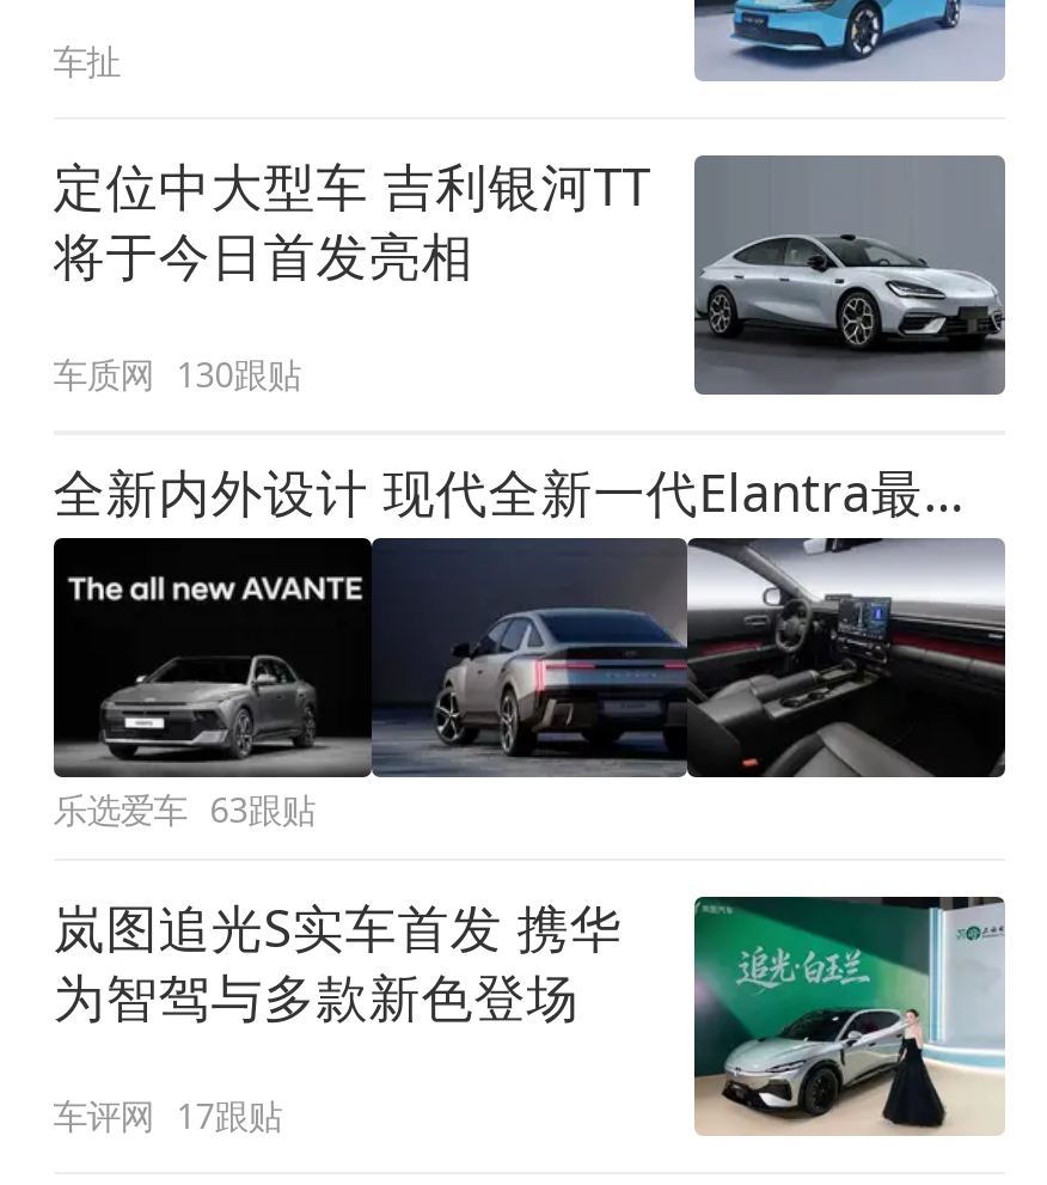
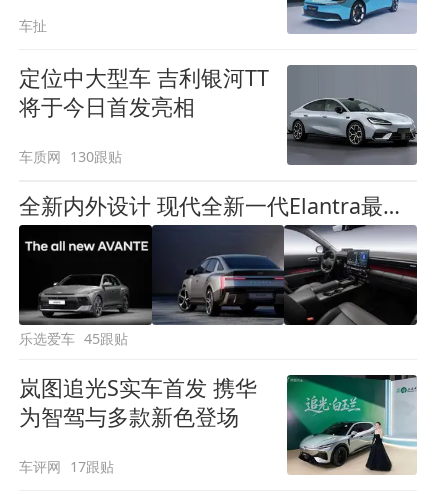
- 乐选爱车 63跟贴
+ 乐选爱车 45跟贴
